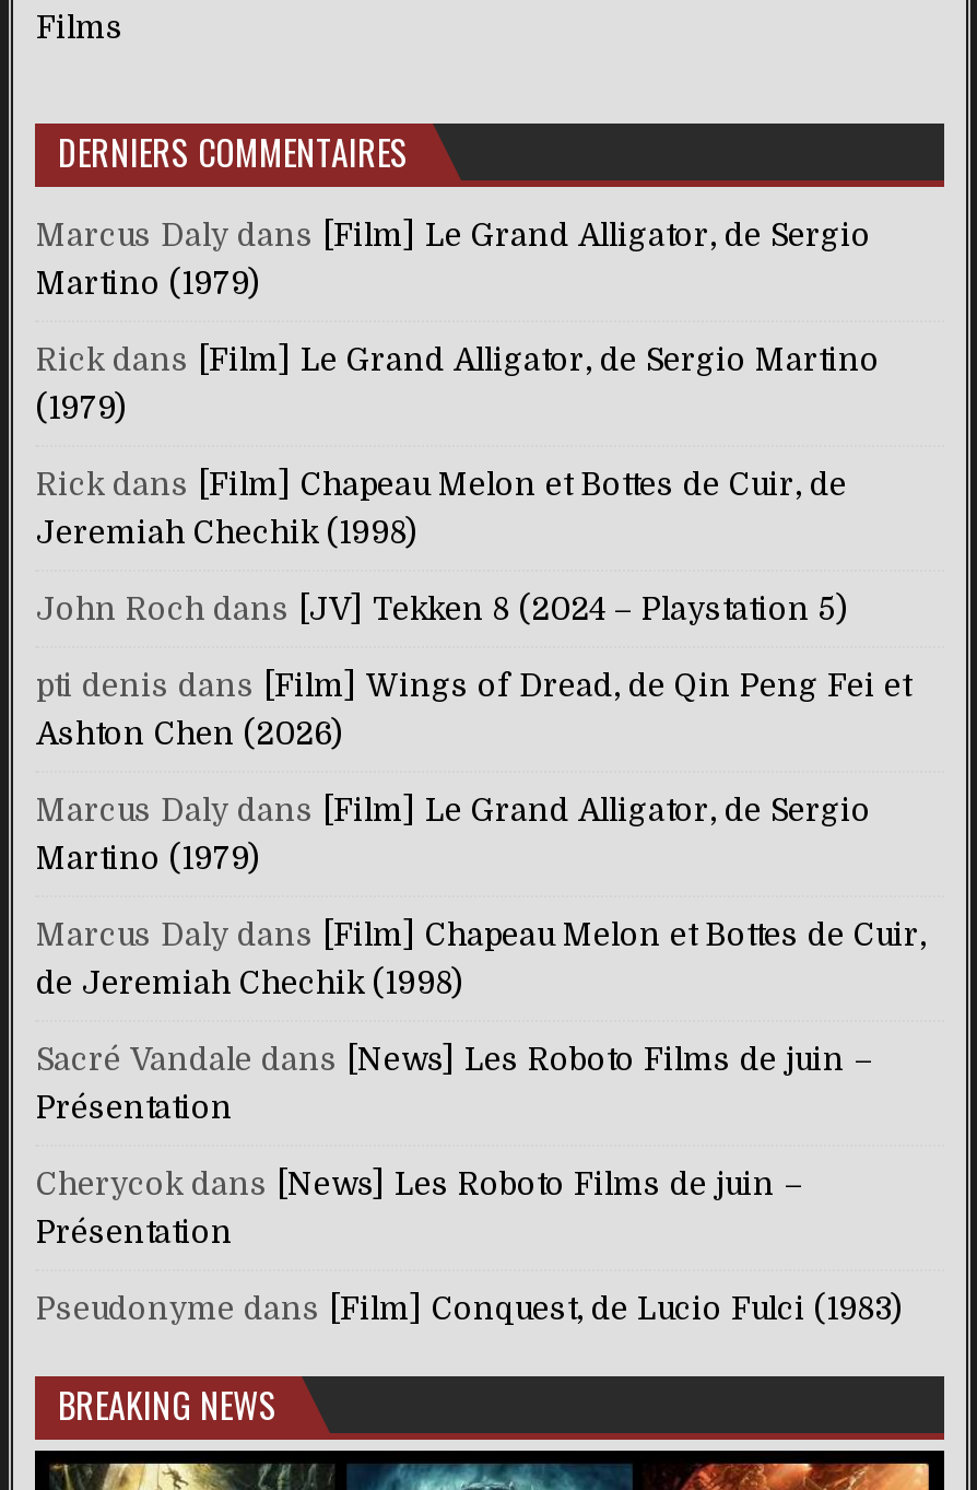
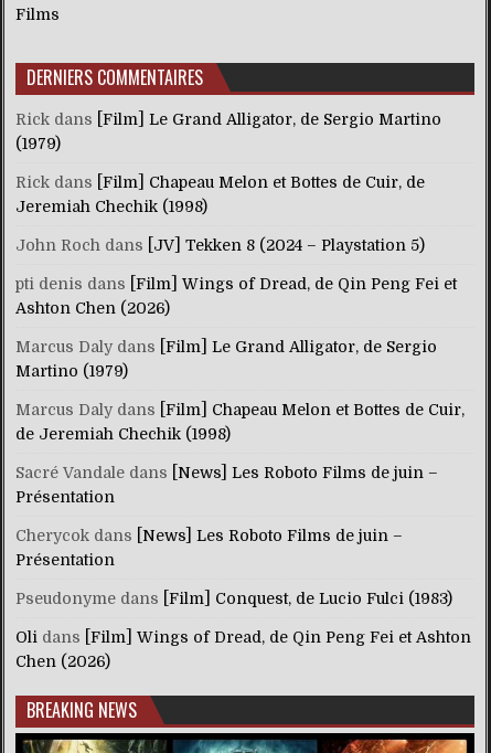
- Marcus Daly dans [Film] Le Grand Alligator, de Sergio
- Martino (1979)

moved up: Rick dans [Film] Le Grand Alligator, de Sergio Martino | (1979) | Rick dans [Film] Chapeau Melon et Bottes de Cuir, de | ... | Présentation | Pseudonyme dans [Film] Conquest, de Lucio Fulci (1983)

+ Oli dans [Film] Wings of Dread, de Qin Peng Fei et Ashton
+ Chen (2026)
